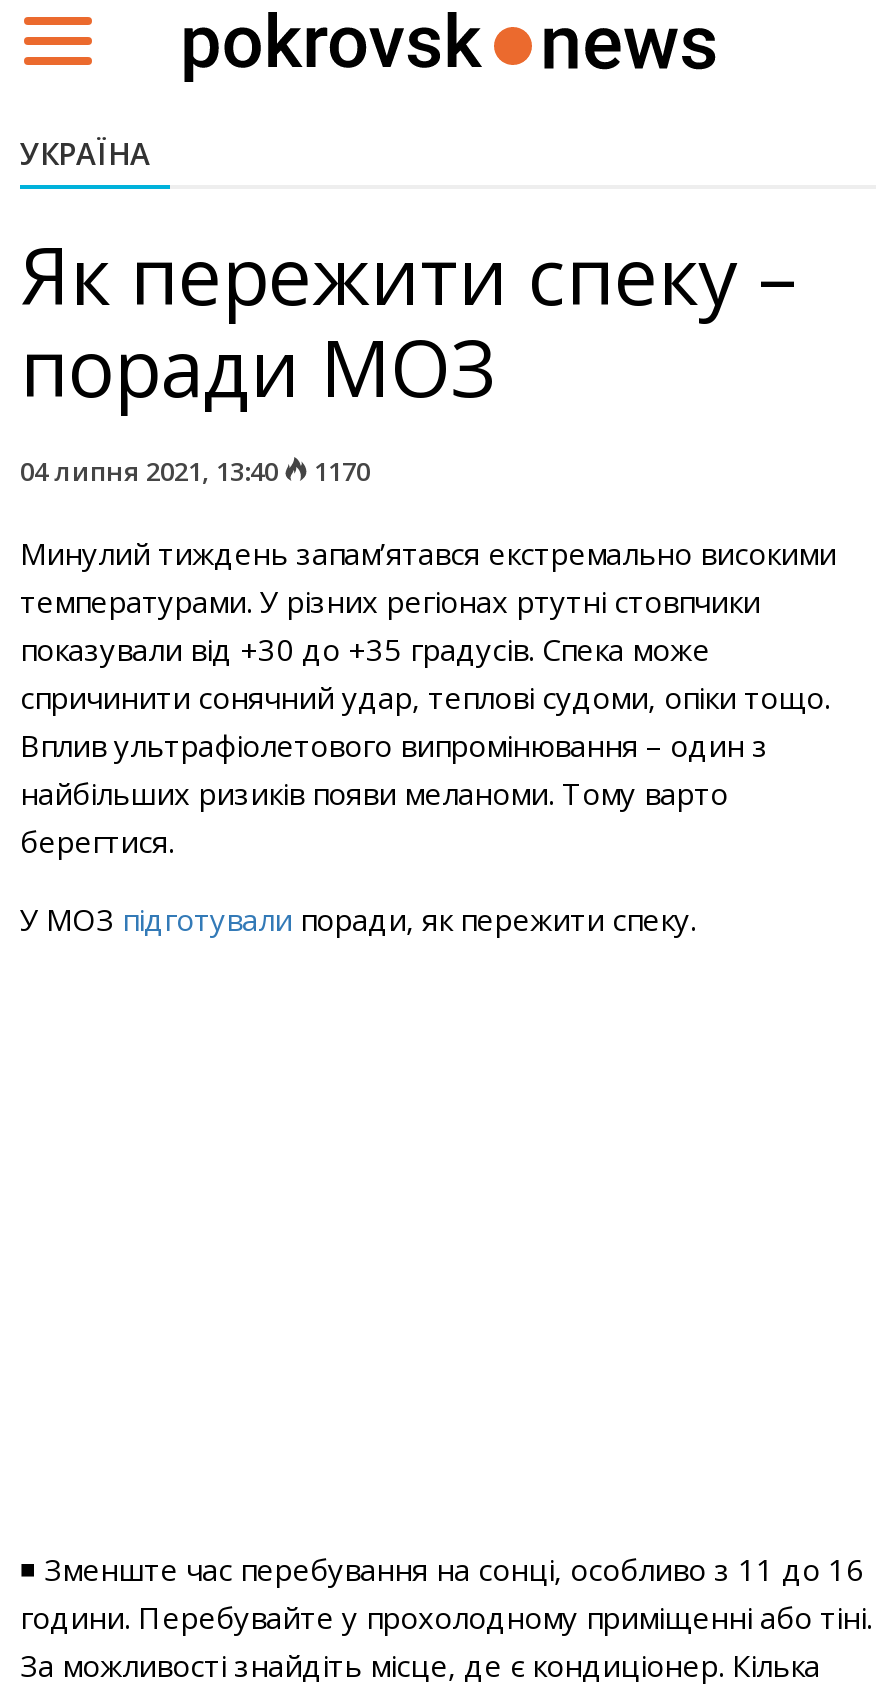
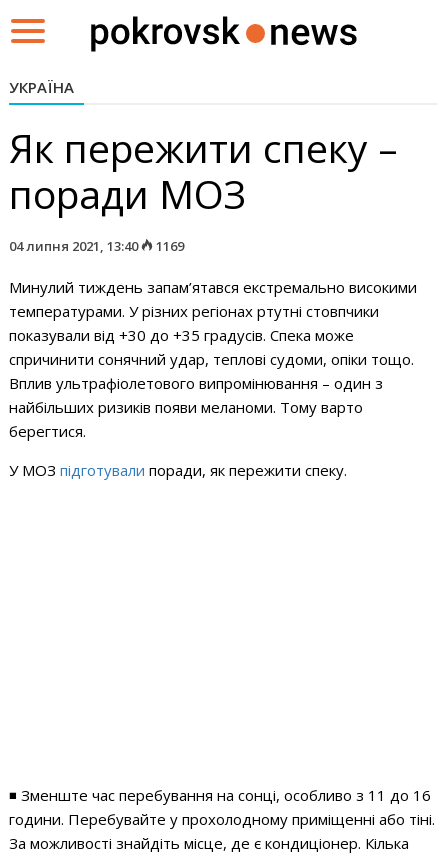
- 04 липня 2021, 13:40 1170
+ 04 липня 2021, 13:40 1169
